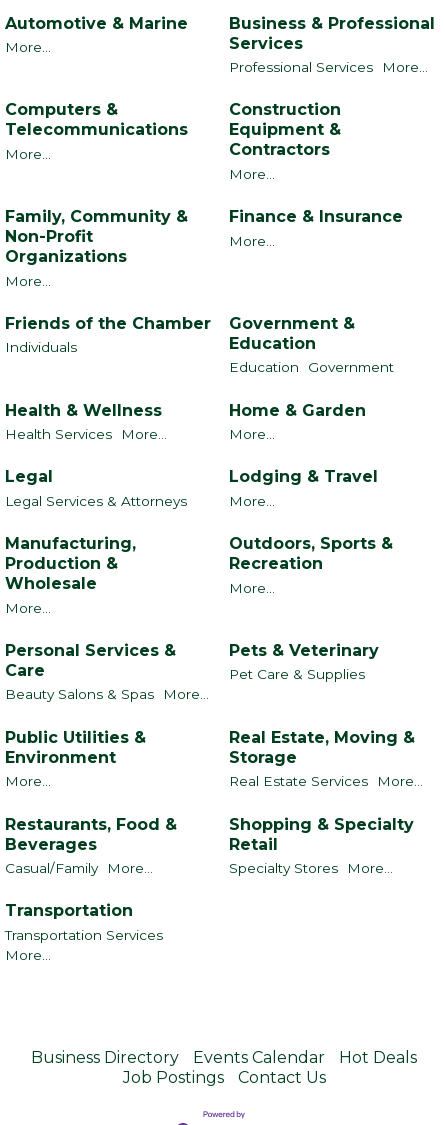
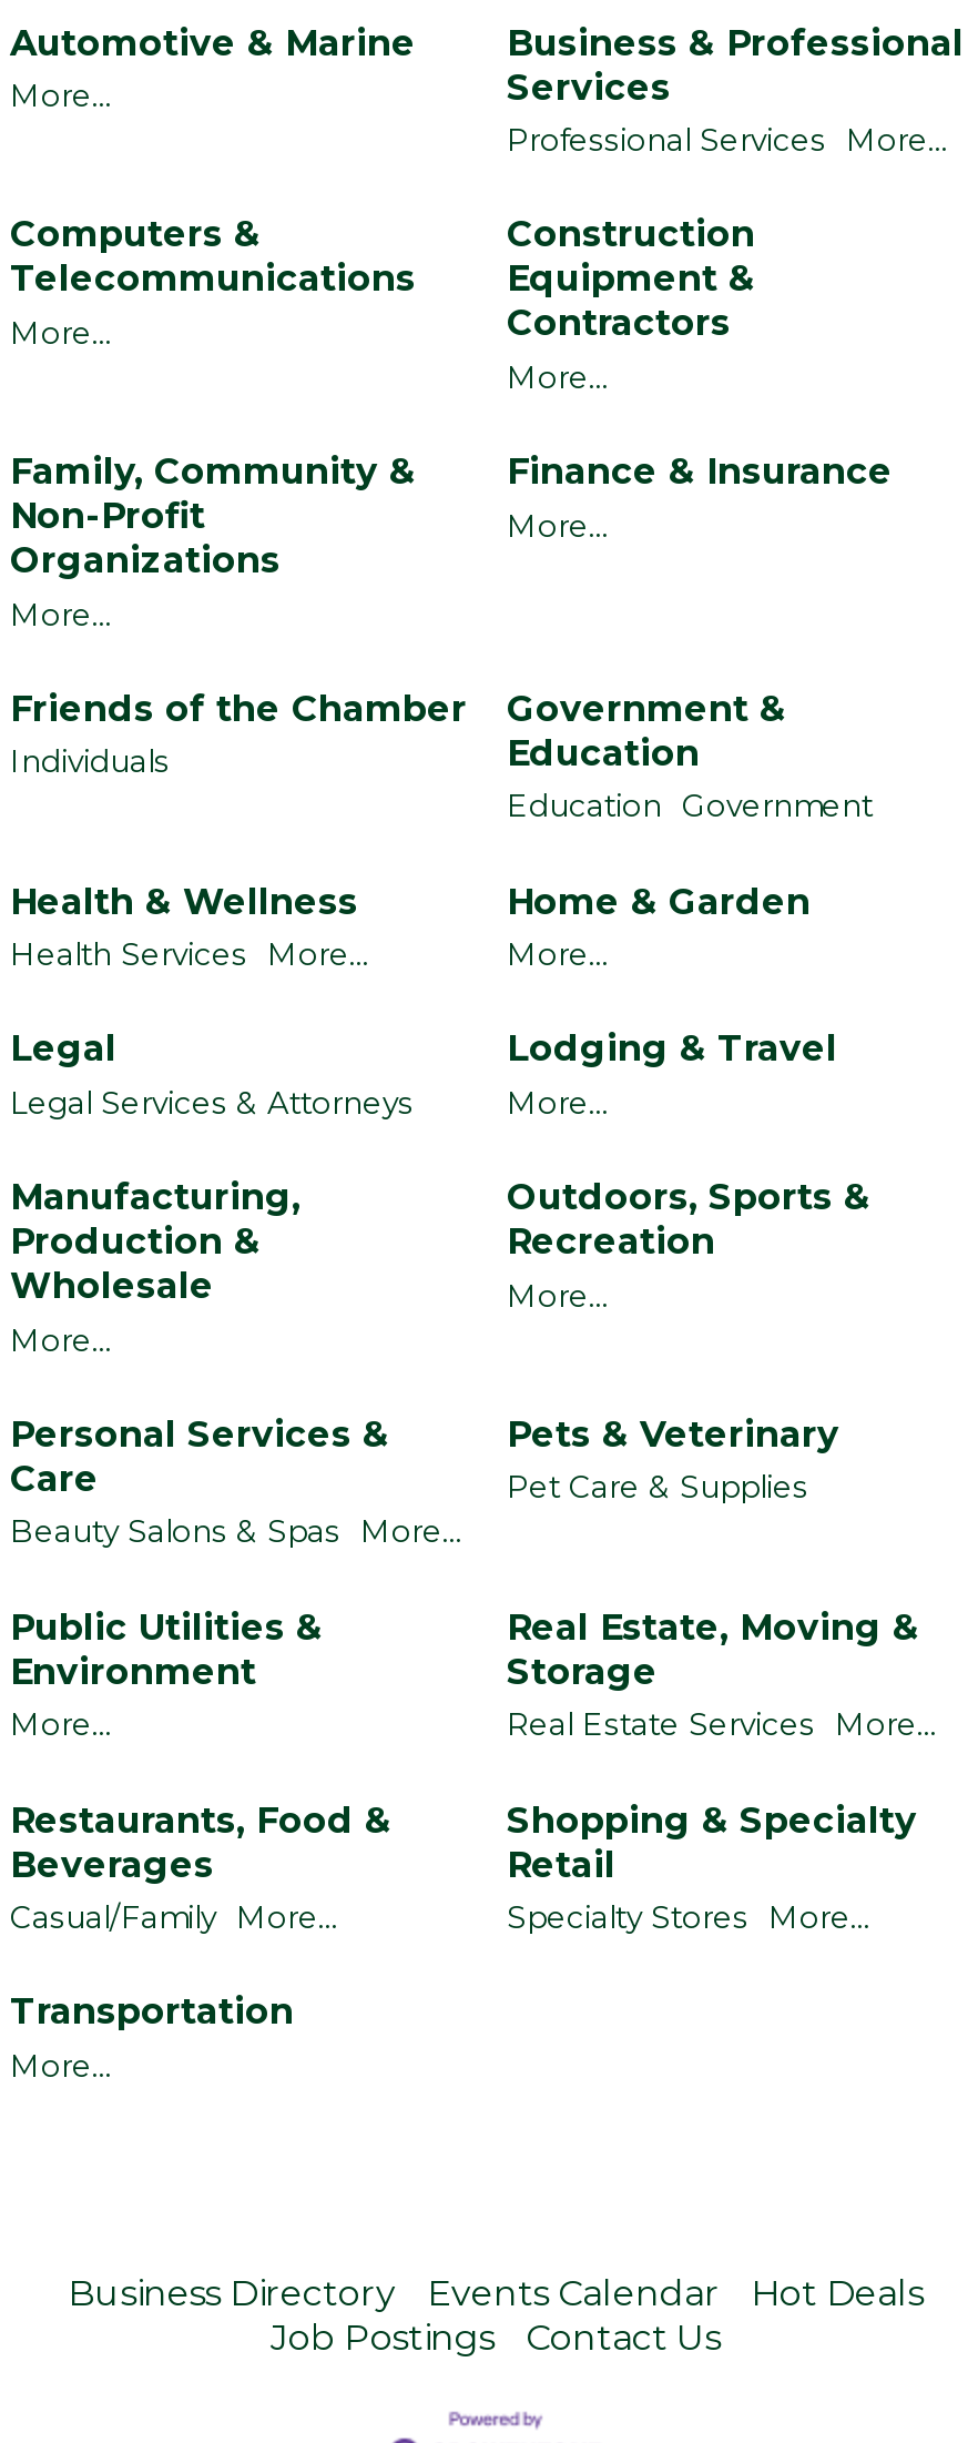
- Transportation Services
